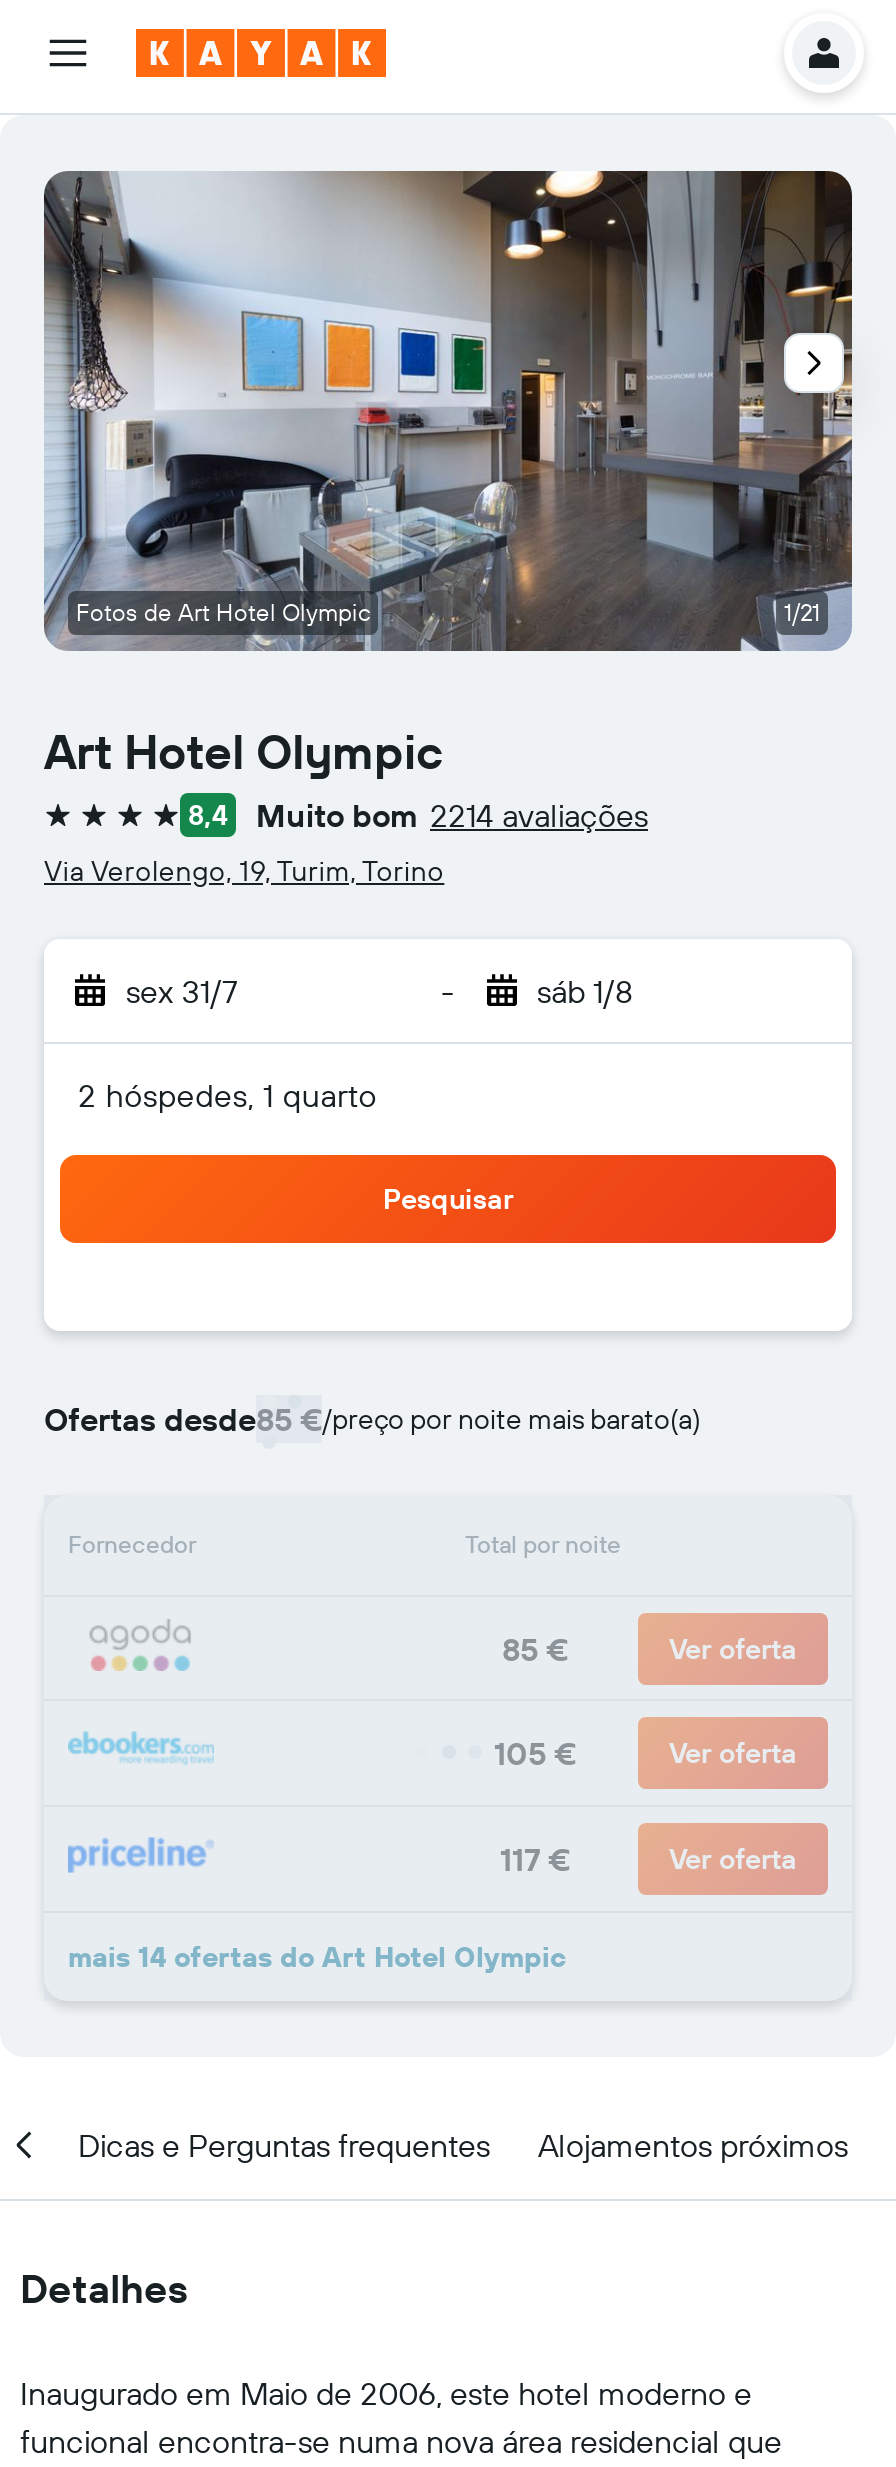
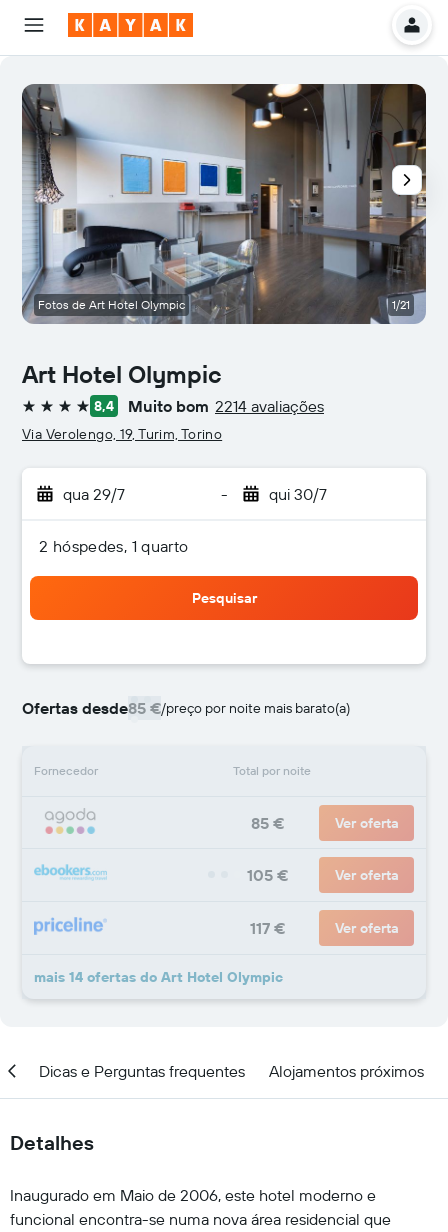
- sex 31/7
+ qua 29/7

- sáb 1/8
+ qui 30/7
